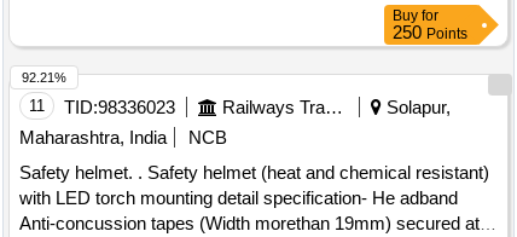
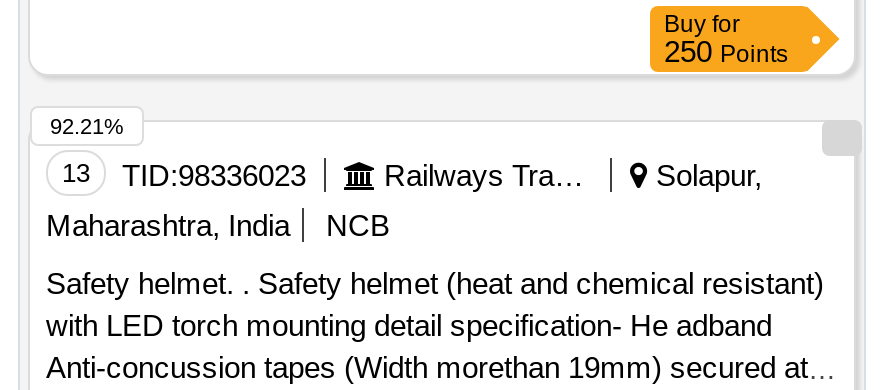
- 11 TID:98336023
+ 13 TID:98336023
